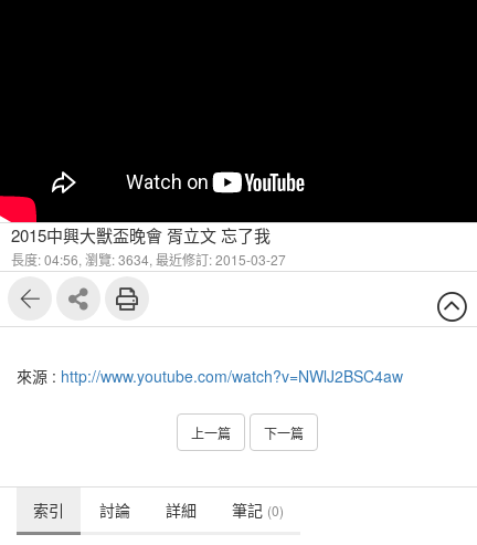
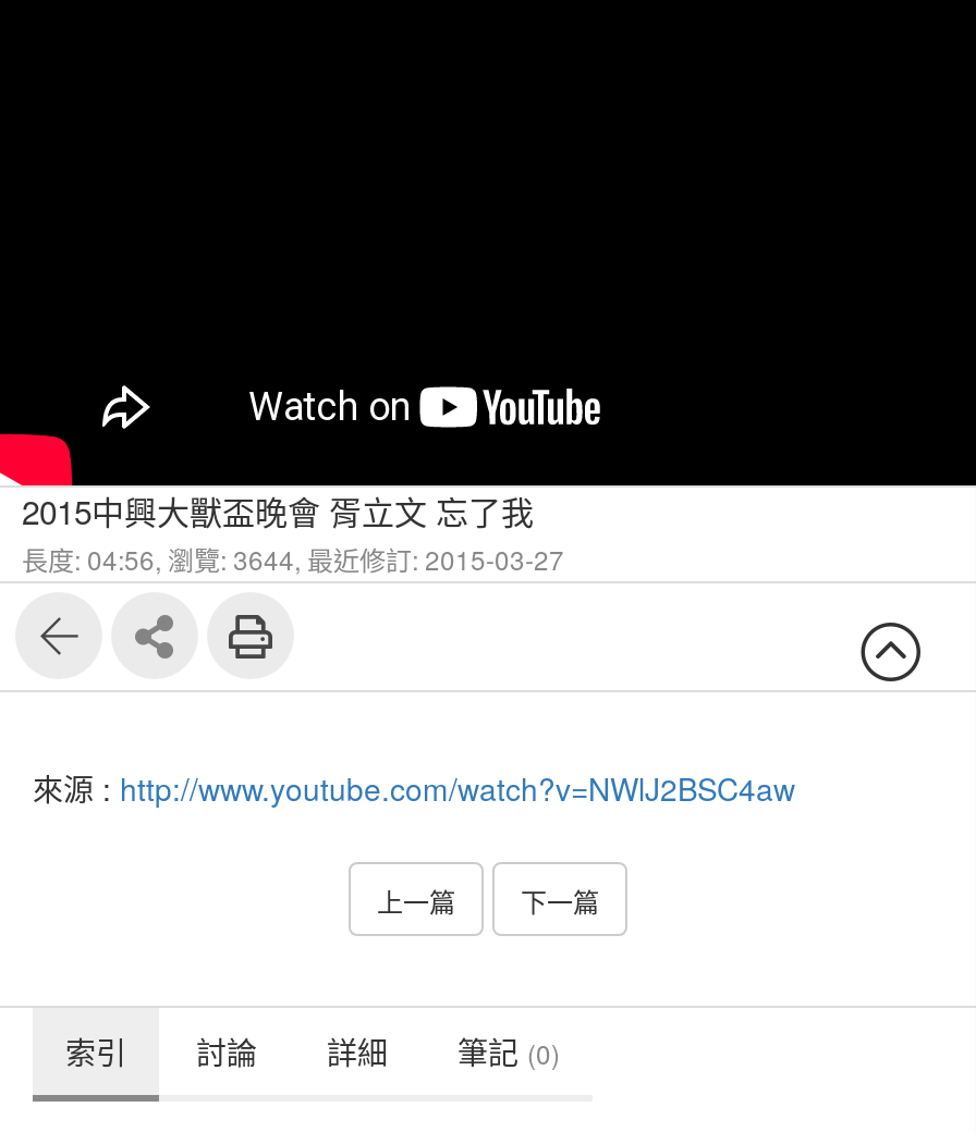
- 長度: 04:56,瀏覽: 3634,最近修訂: 2015-03-27
+ 長度: 04:56,瀏覽: 3644,最近修訂: 2015-03-27
